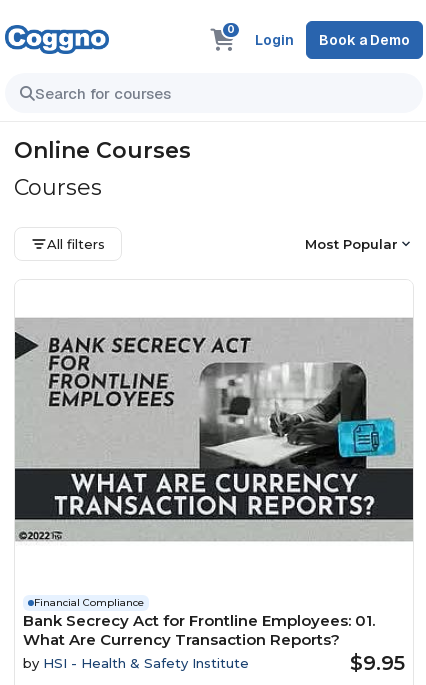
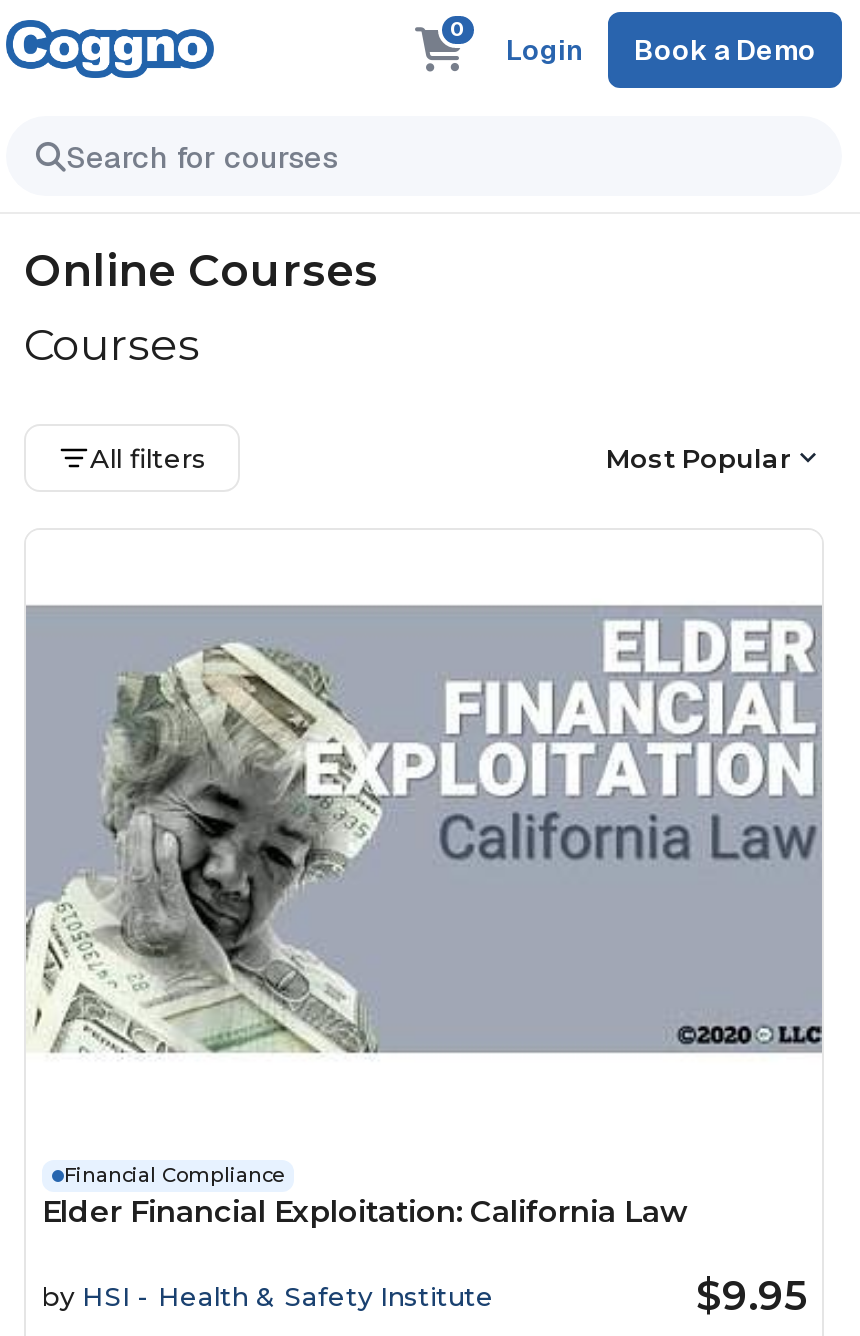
- [image]
+ [image]

- Bank Secrecy Act for Frontline Employees: 01.
- What Are Currency Transaction Reports?
+ Elder Financial Exploitation: California Law
